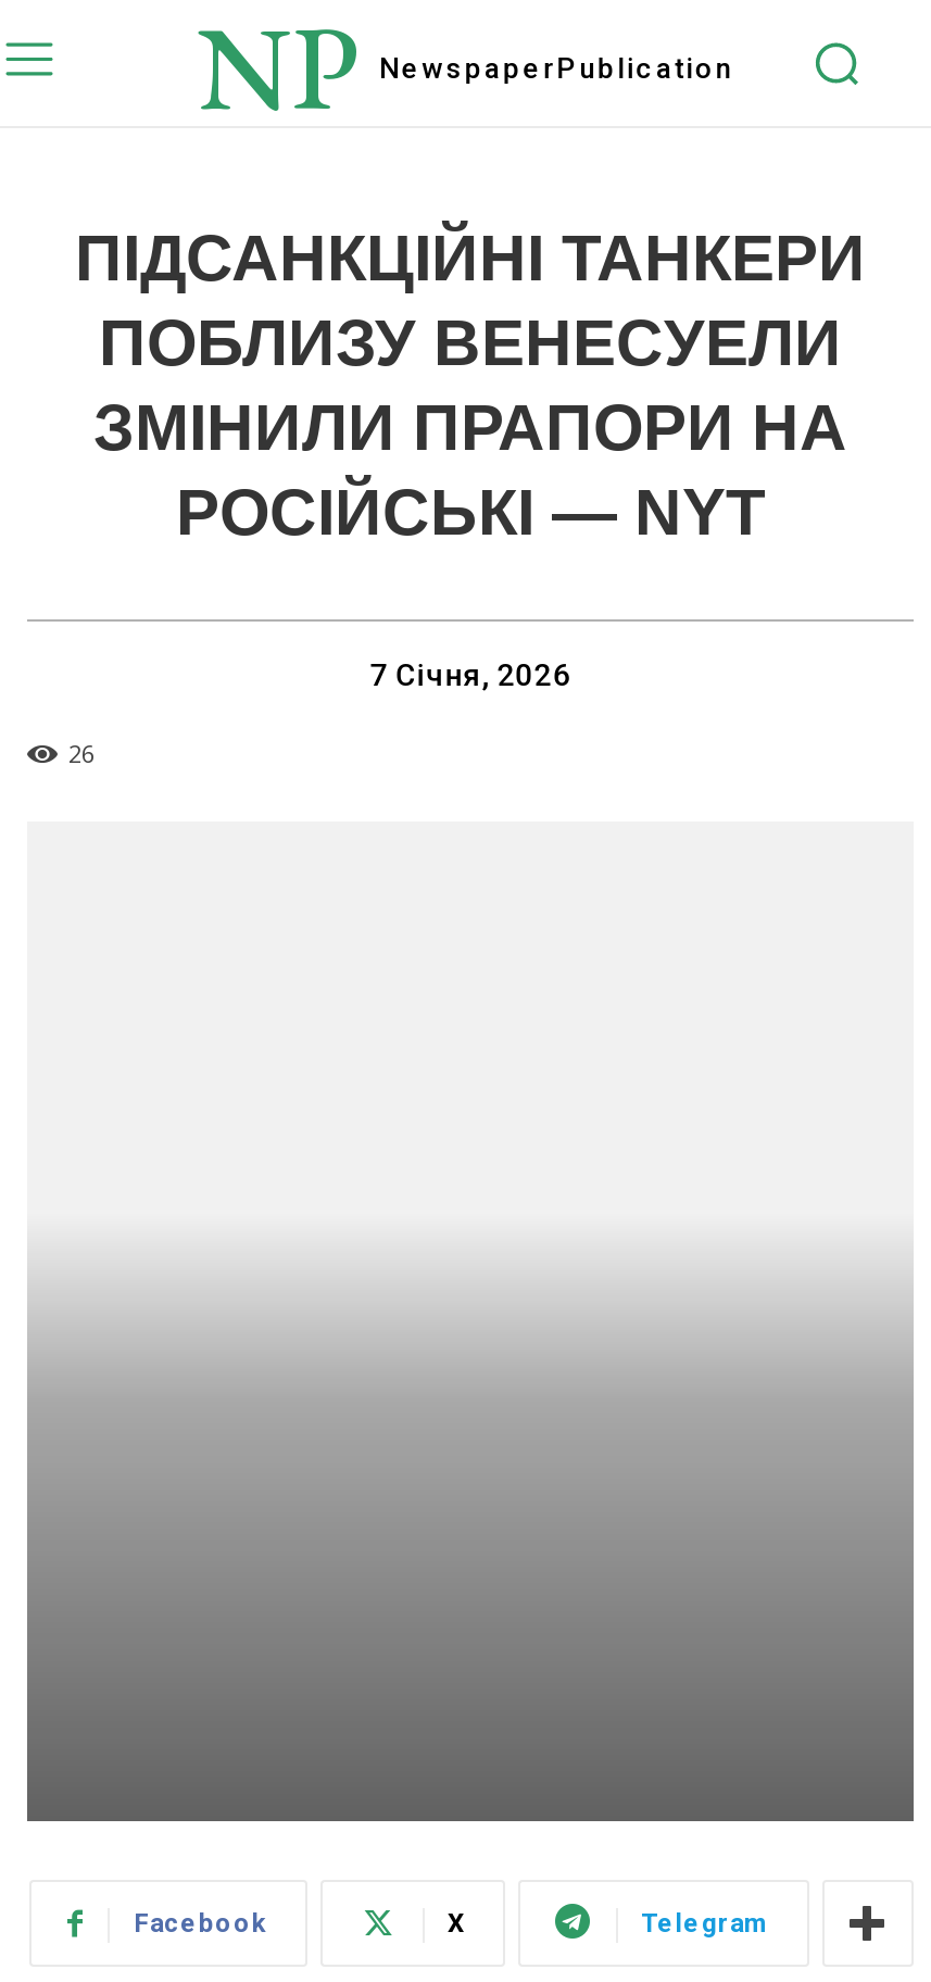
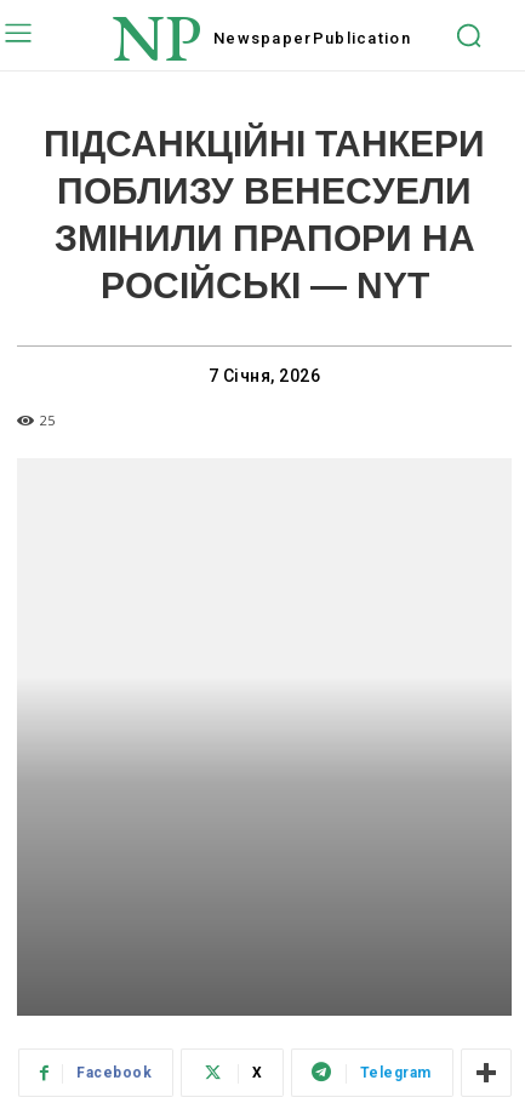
- 26
+ 25
